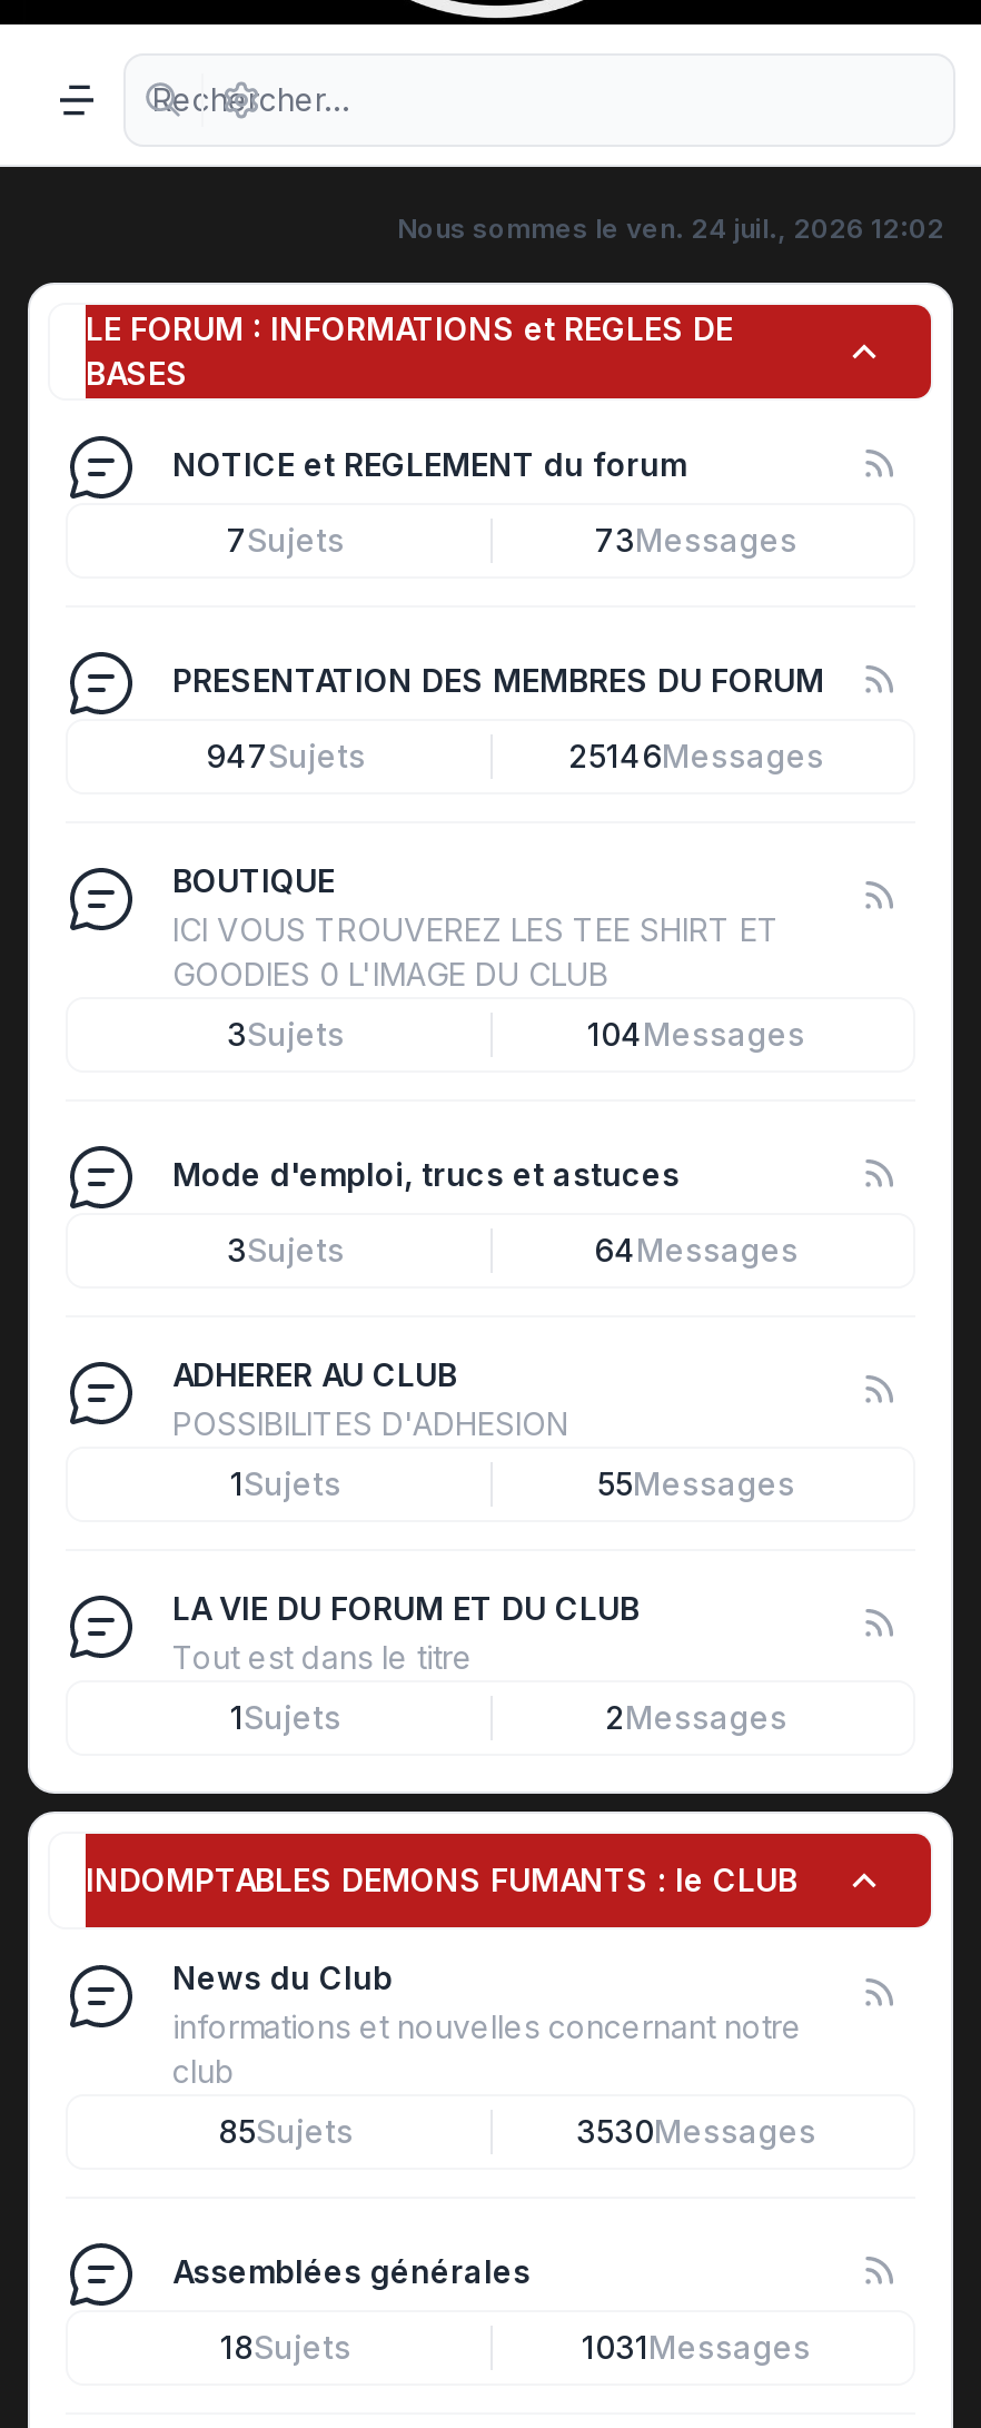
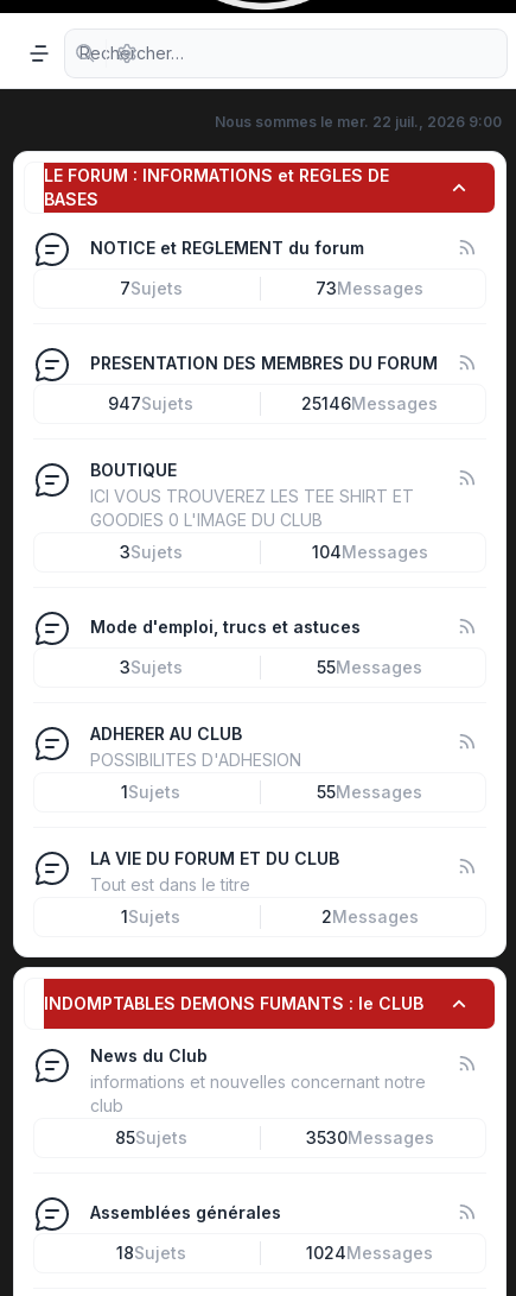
- Nous sommes le ven. 24 juil., 2026 12:02
+ Nous sommes le mer. 22 juil., 2026 9:00

- 64Messages
+ 55Messages

- 1031Messages
+ 1024Messages
